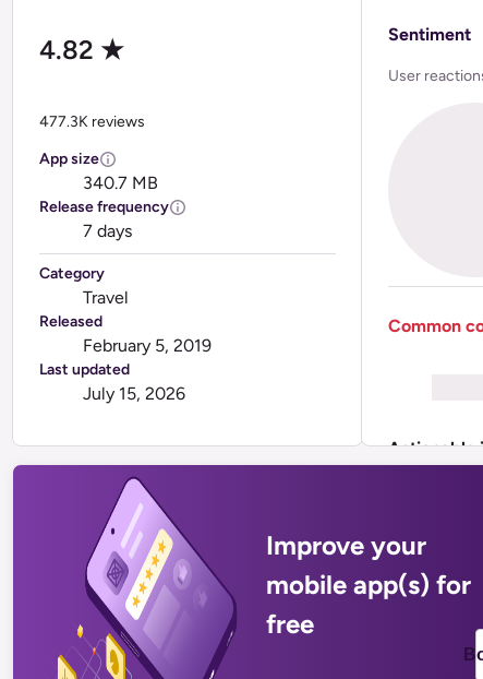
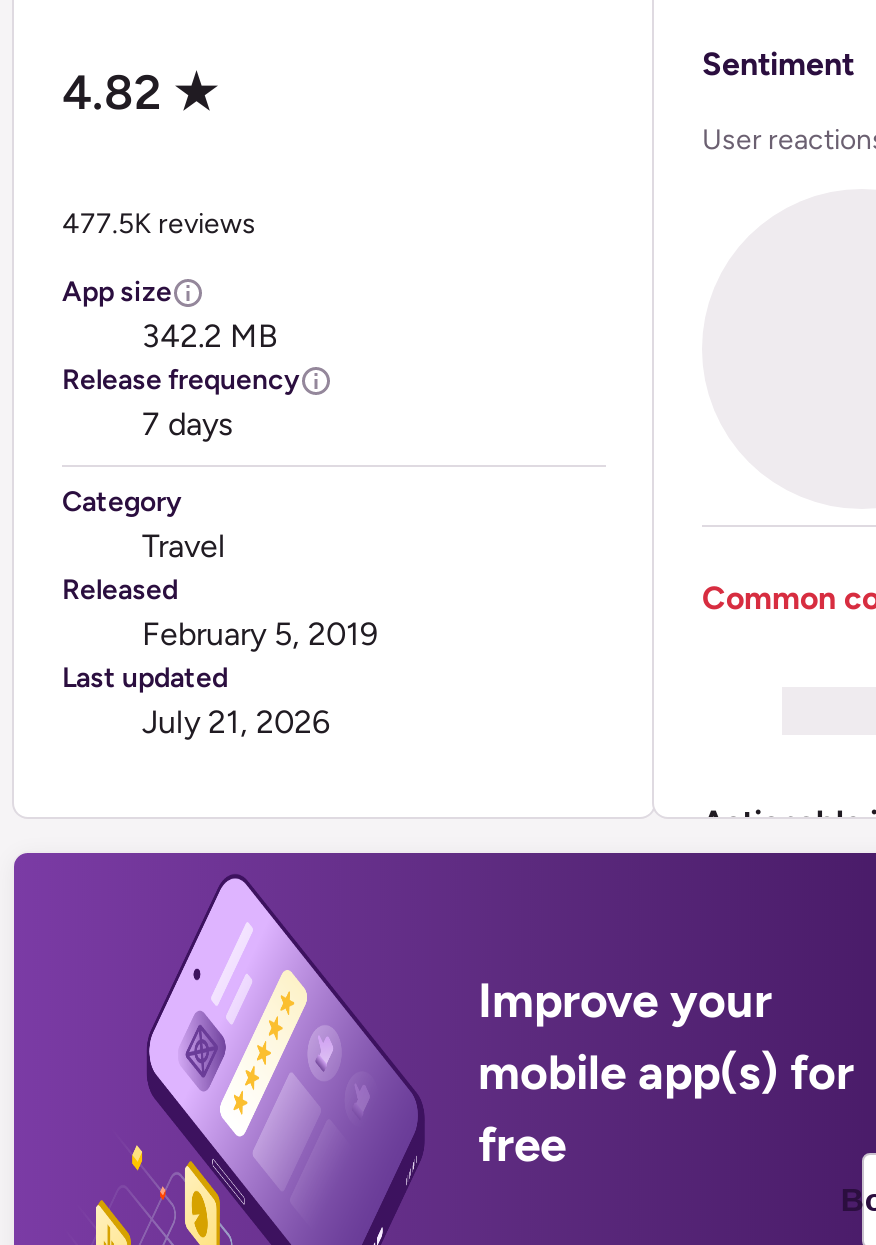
- 477.3K reviews
+ 477.5K reviews

- 340.7 MB
+ 342.2 MB

- July 15, 2026
+ July 21, 2026
